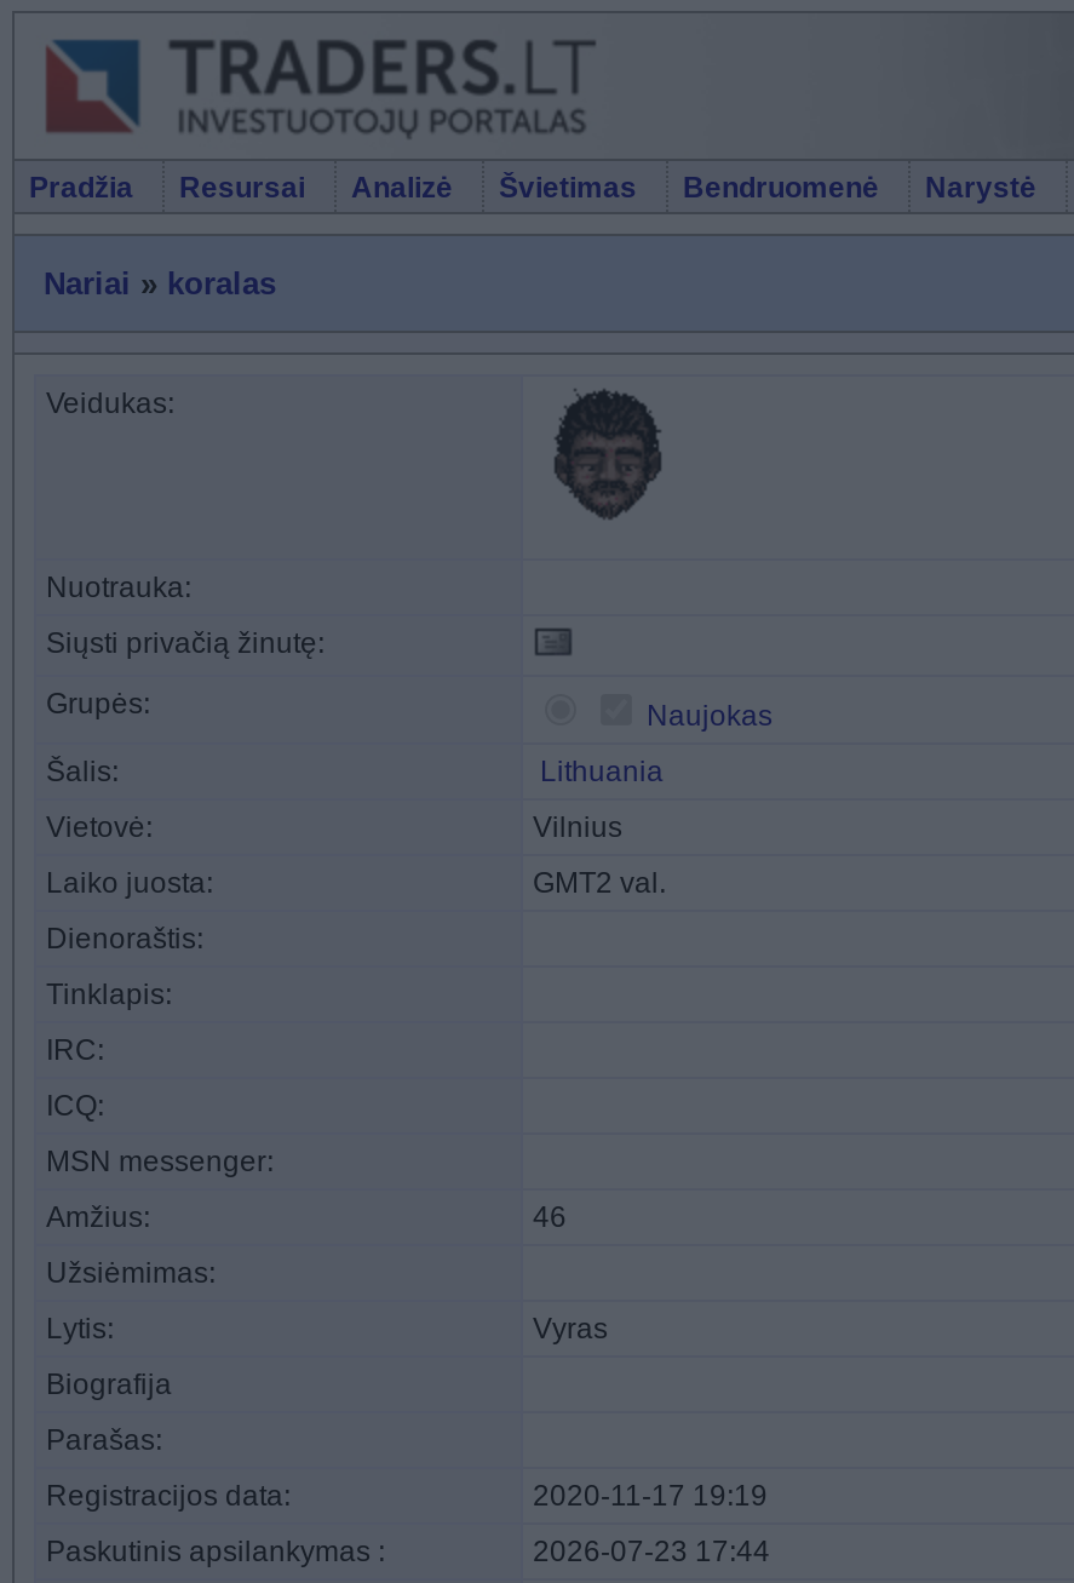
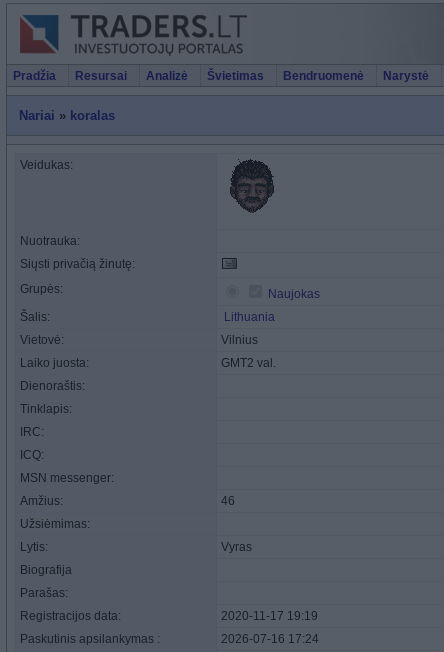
- 2026-07-23 17:44
+ 2026-07-16 17:24
